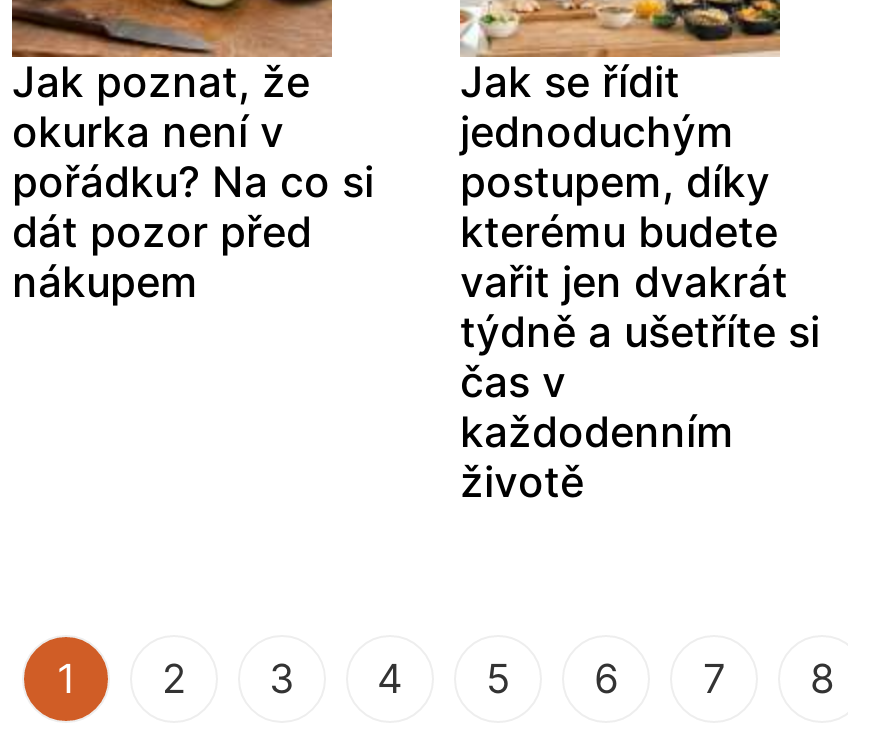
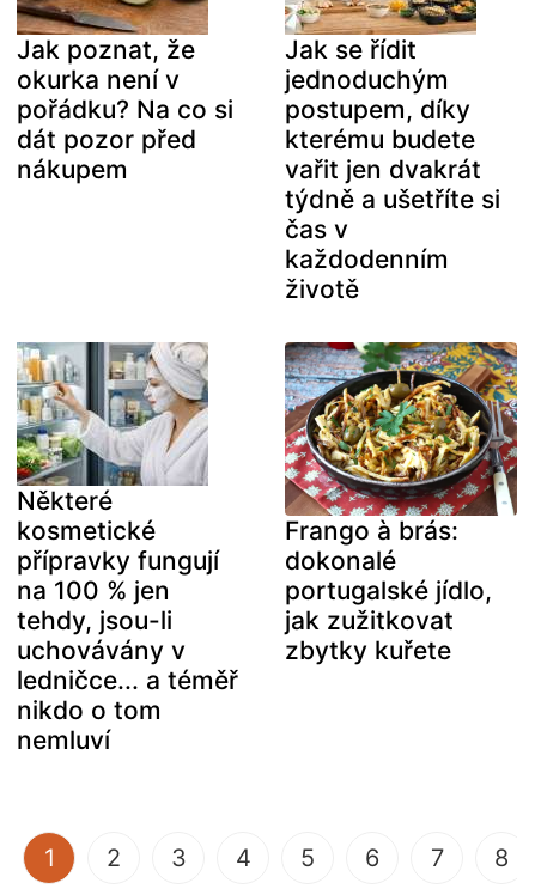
+ [image]
+ Některé
+ kosmetické
+ přípravky fungují
+ na 100 % jen
+ tehdy, jsou-li
+ uchovávány v
+ ledničce... a téměř
+ nikdo o tom
+ nemluví

+ [image]
+ Frango à brás:
+ dokonalé
+ portugalské jídlo,
+ jak zužitkovat
+ zbytky kuřete
